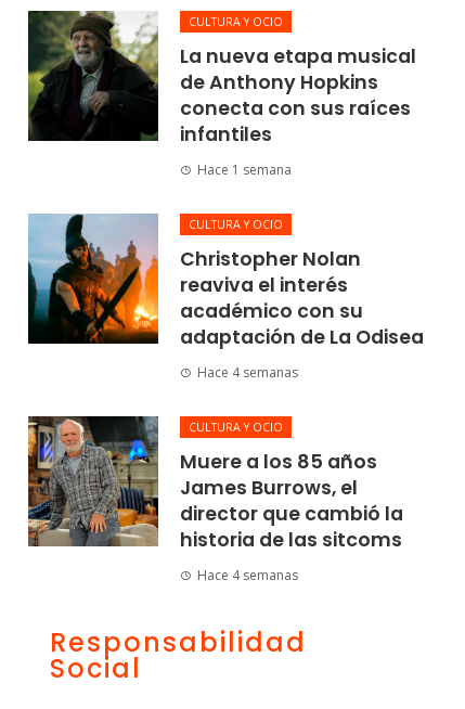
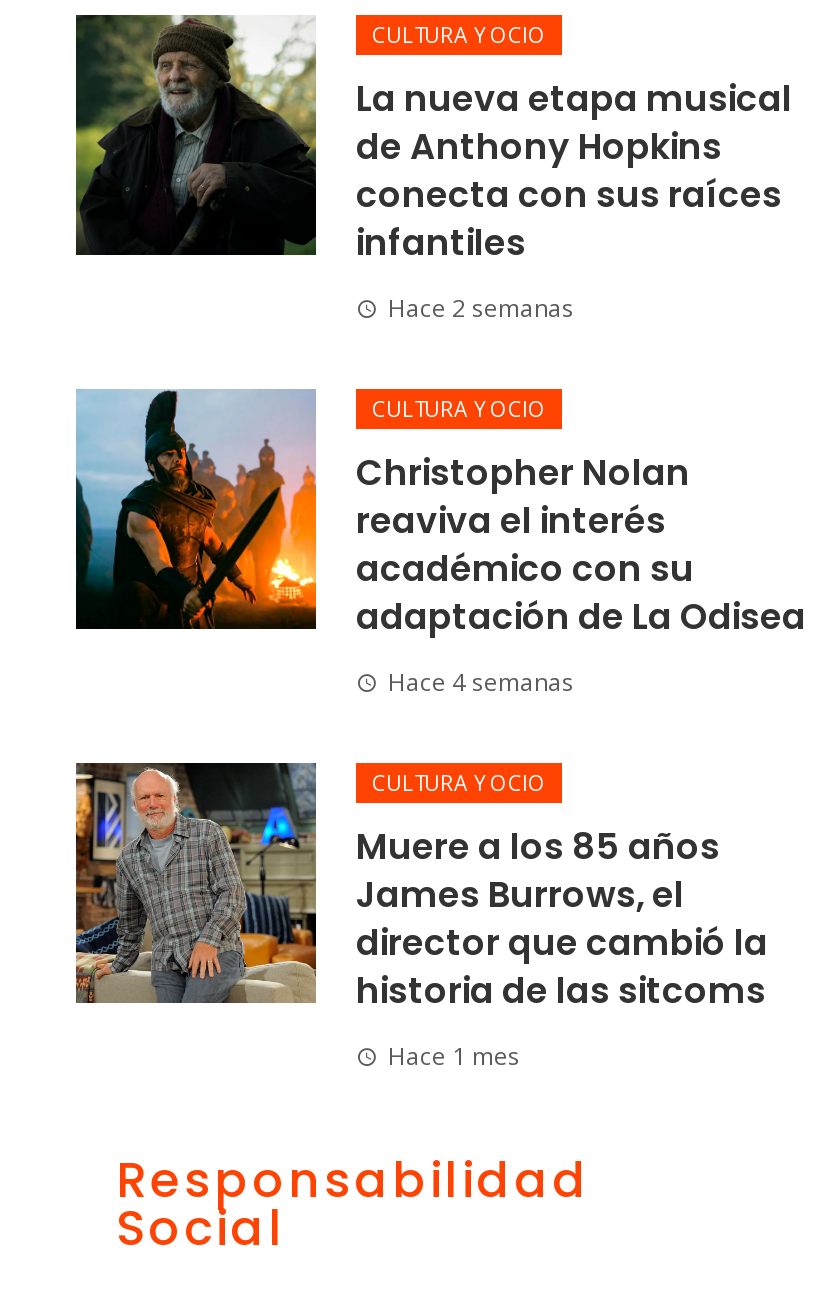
- Hace 1 semana
+ Hace 2 semanas

- Hace 4 semanas
+ Hace 1 mes
